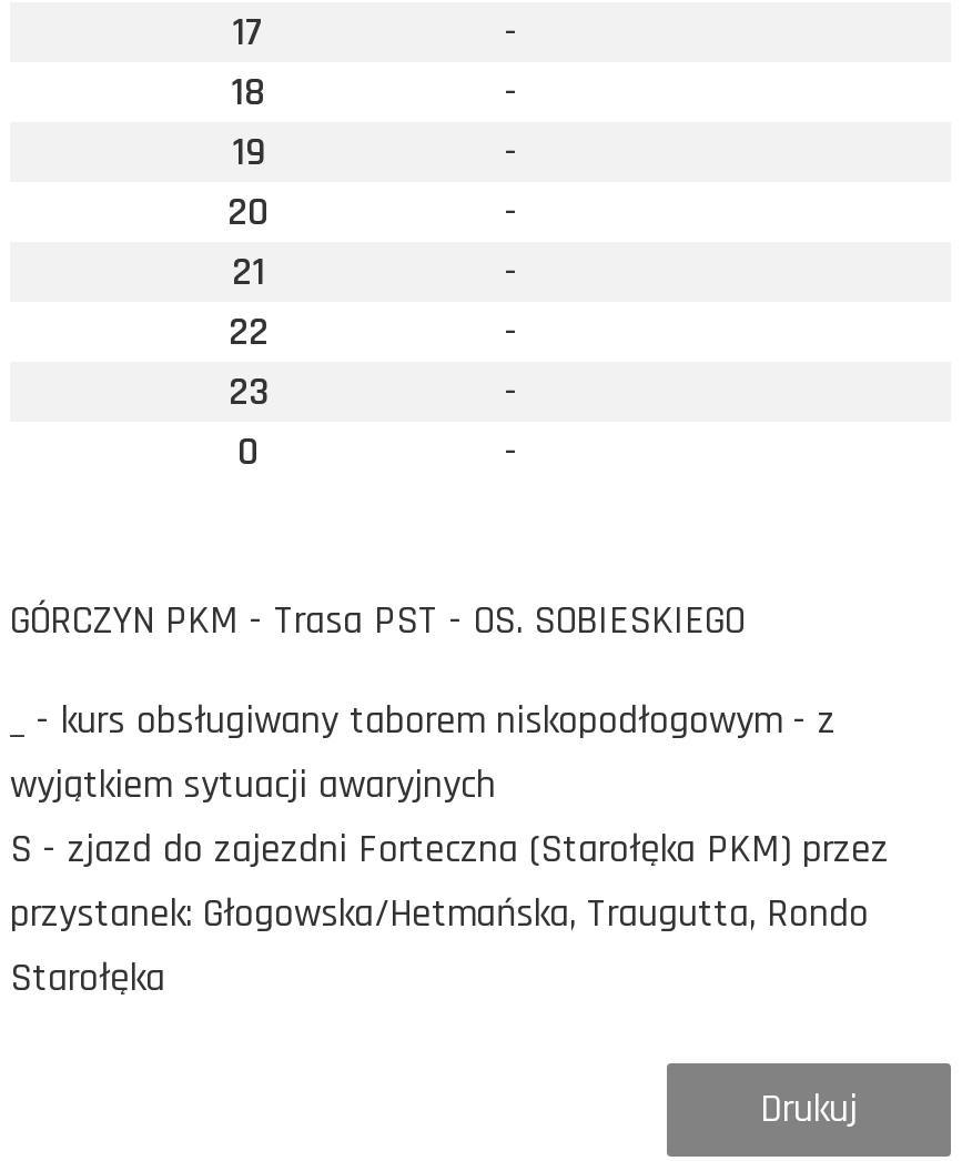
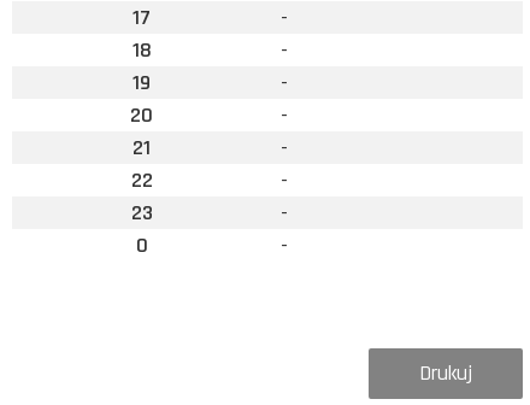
- GÓRCZYN PKM - Trasa PST - OS. SOBIESKIEGO
- _ - kurs obsługiwany taborem niskopodłogowym - z
- wyjątkiem sytuacji awaryjnych
- S - zjazd do zajezdni Forteczna (Starołęka PKM) przez
- przystanek: Głogowska/Hetmańska, Traugutta, Rondo
- Starołęka
